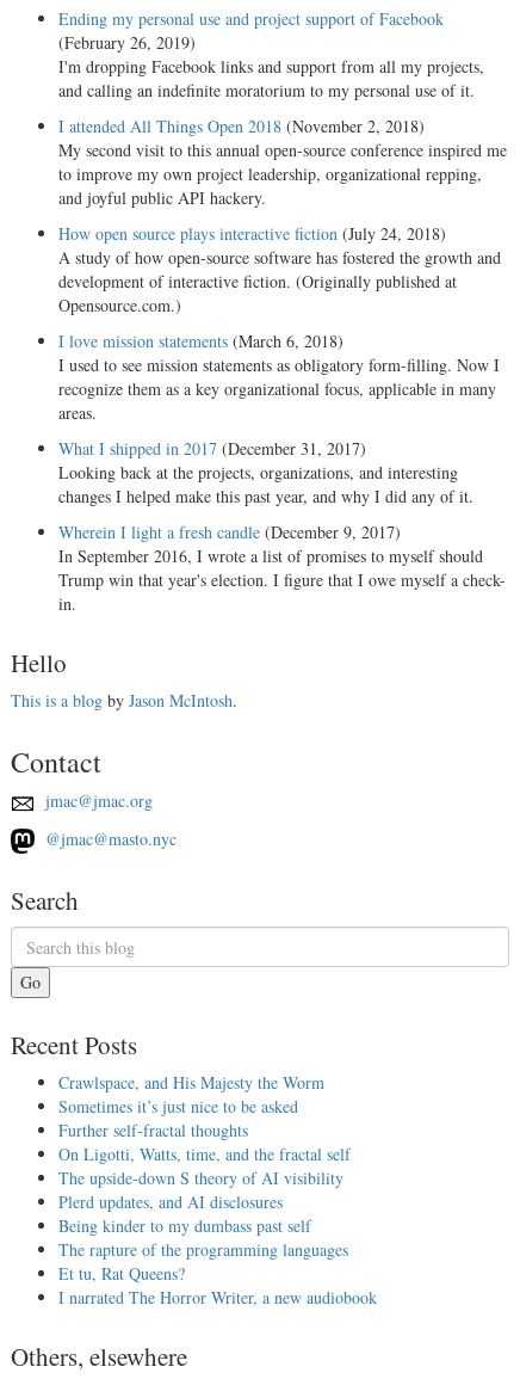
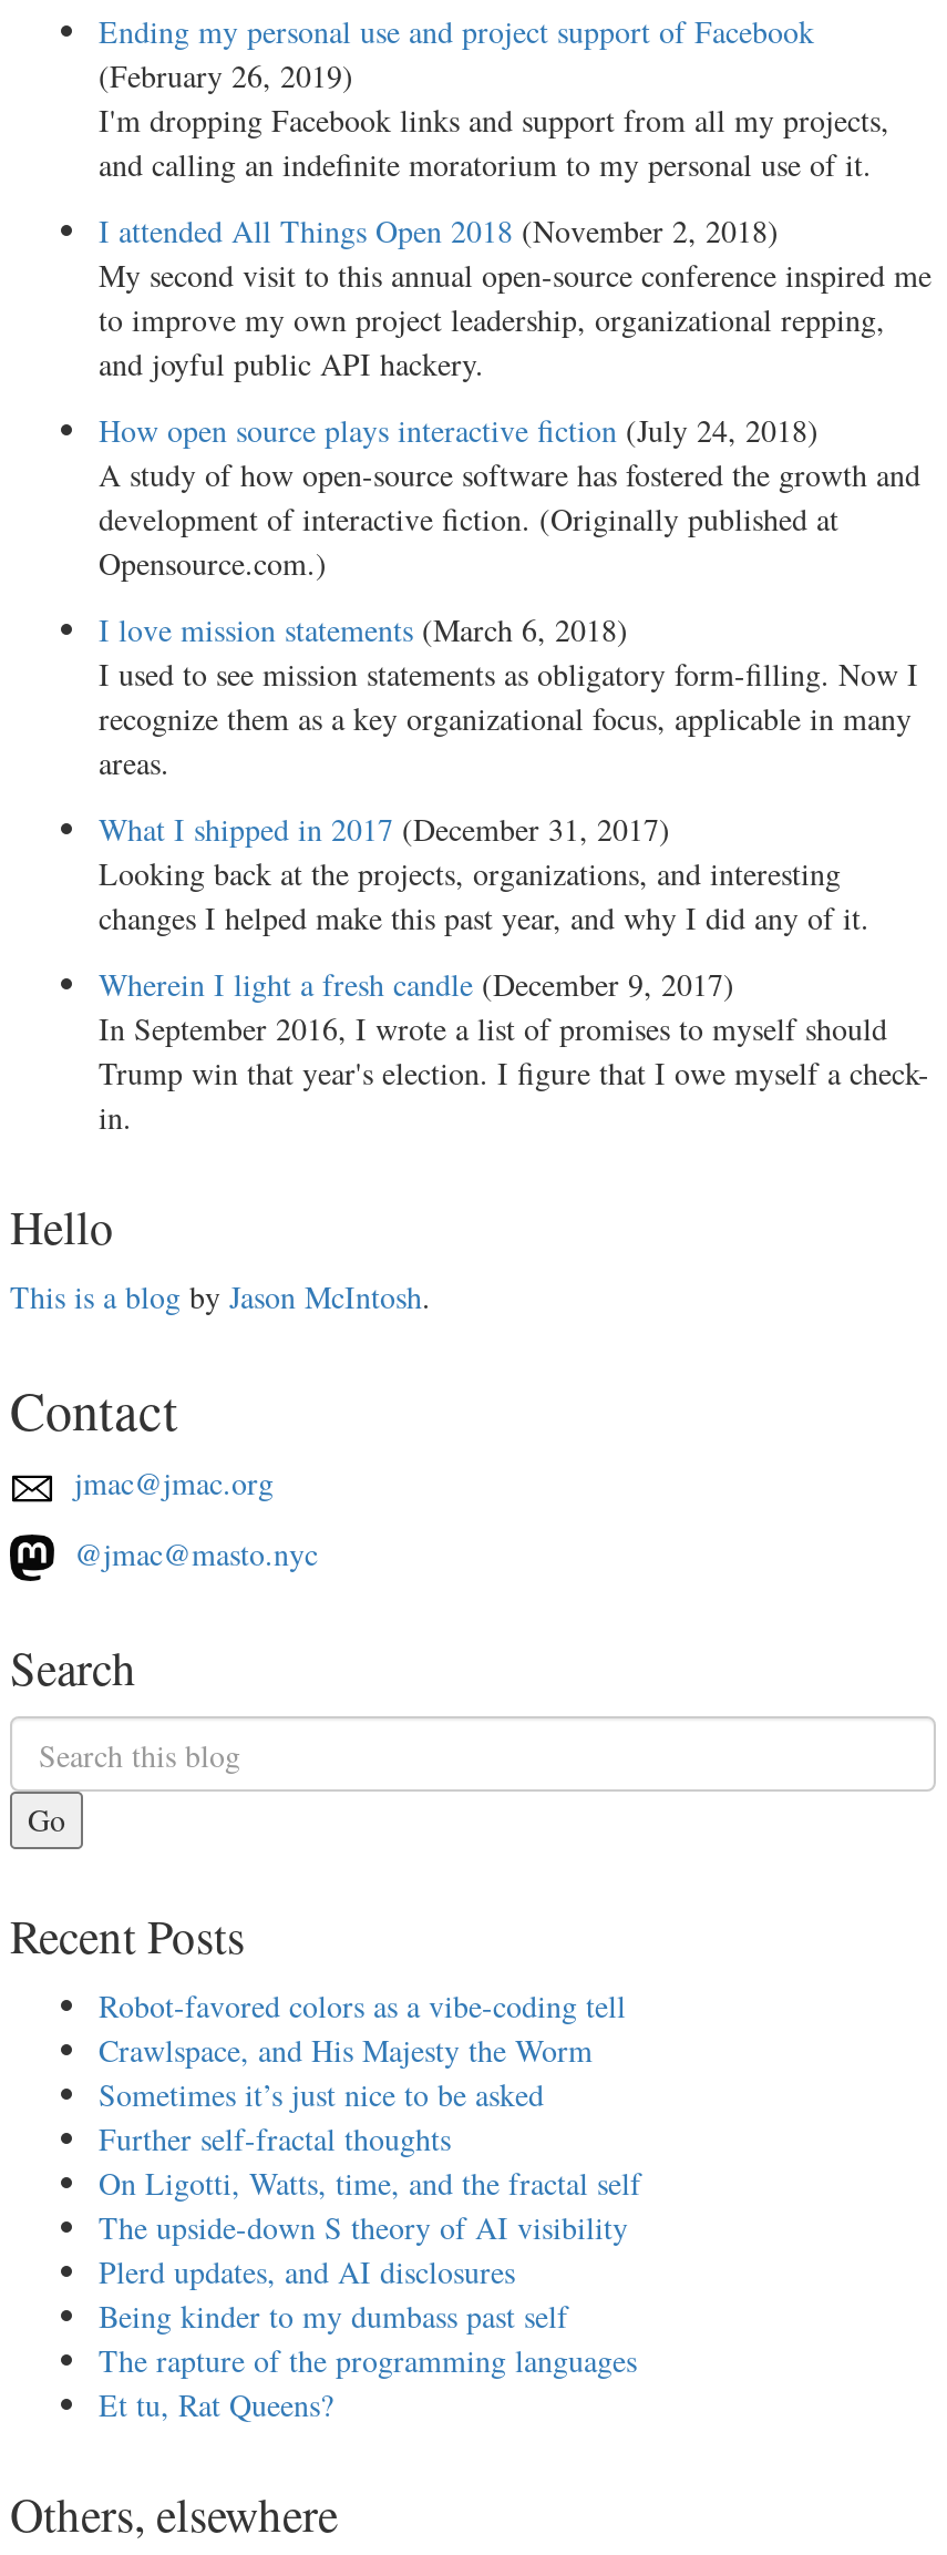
+ Robot-favored colors as a vibe-coding tell

moved down: Crawlspace, and His Majesty the Worm | Sometimes it’s just nice to be asked | Further self-fractal thoughts | ... | The rapture of the programming languages | Et tu, Rat Queens?

- I narrated The Horror Writer, a new audiobook
